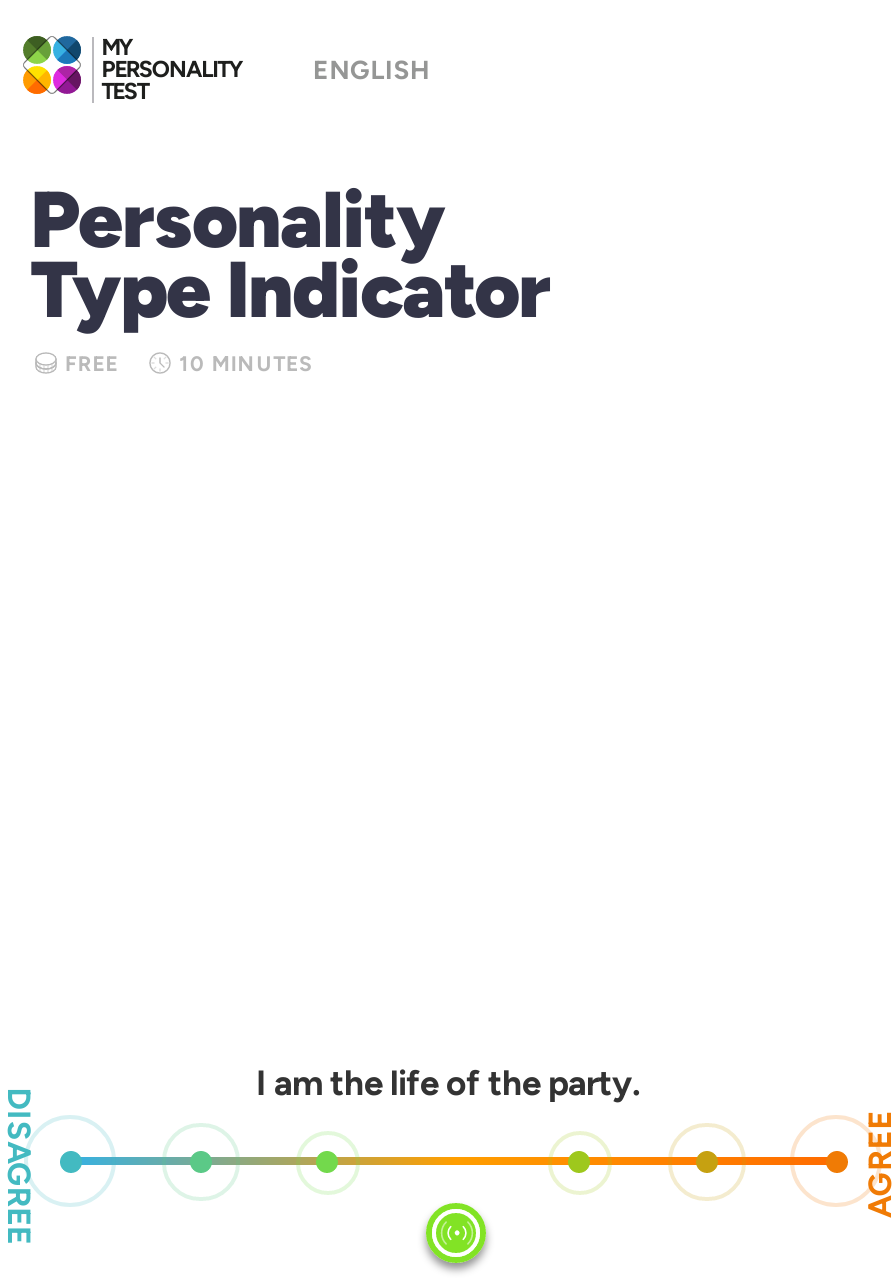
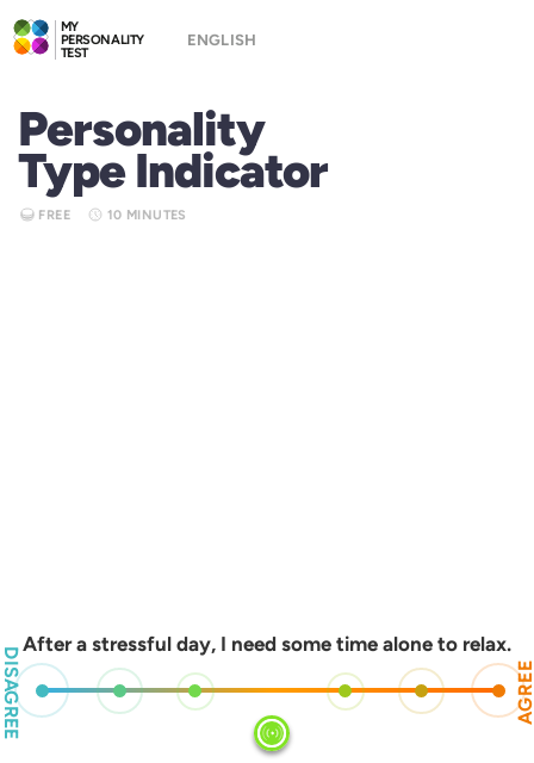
- I am the life of the party.
+ After a stressful day, I need some time alone to relax.
